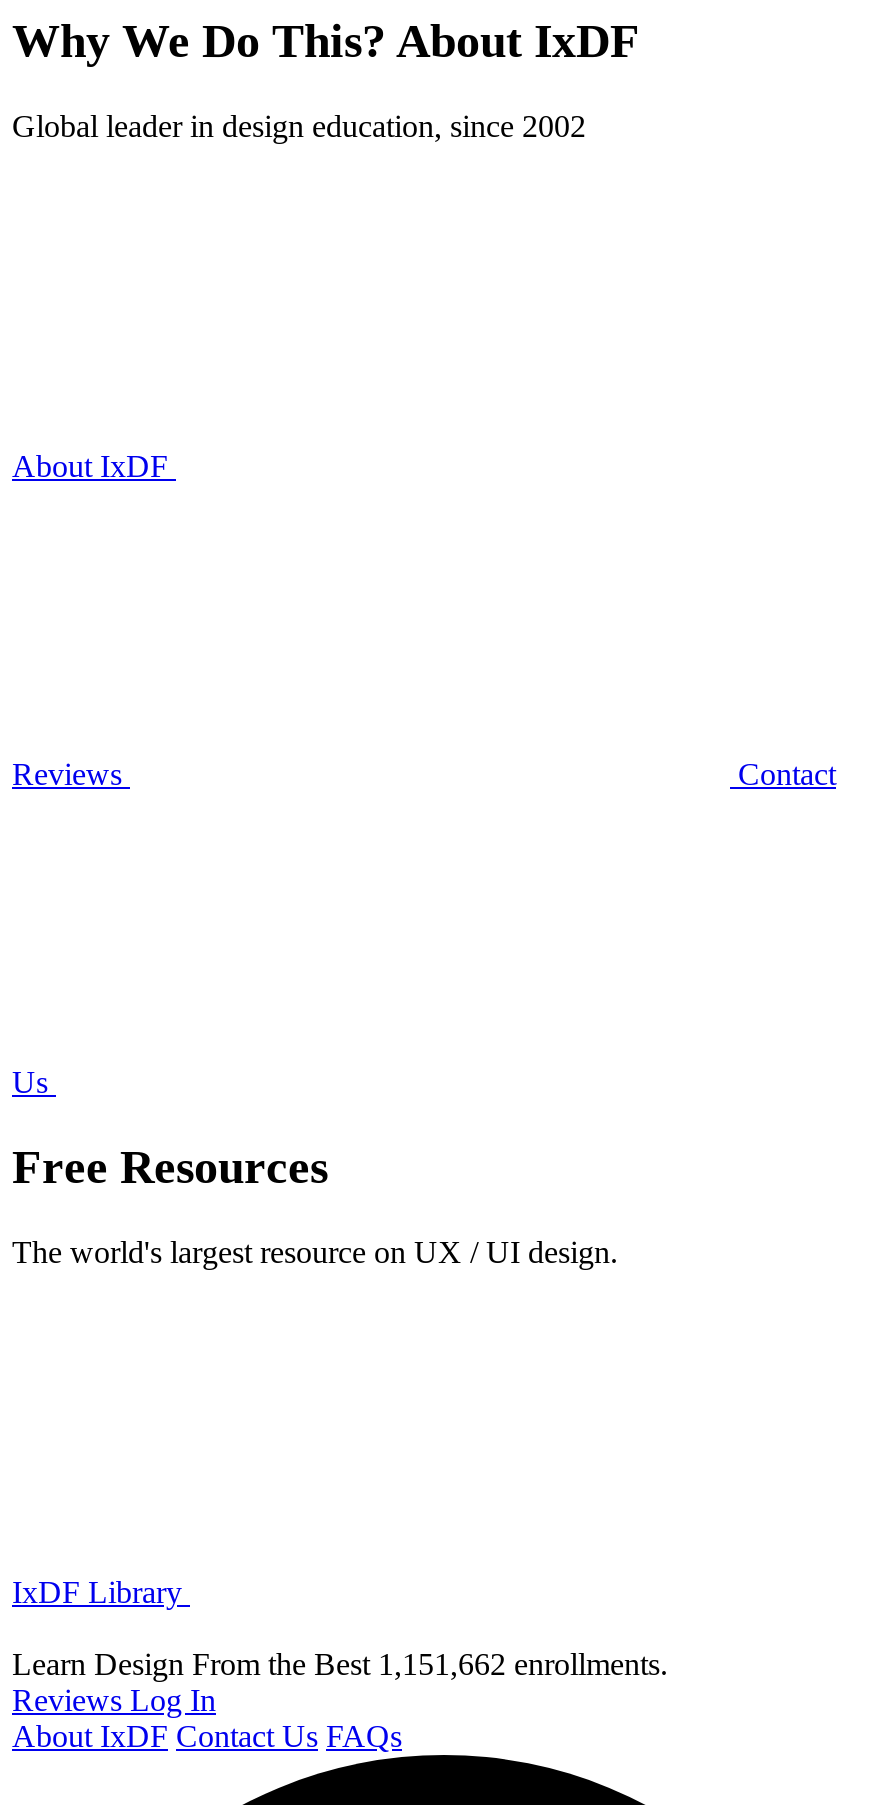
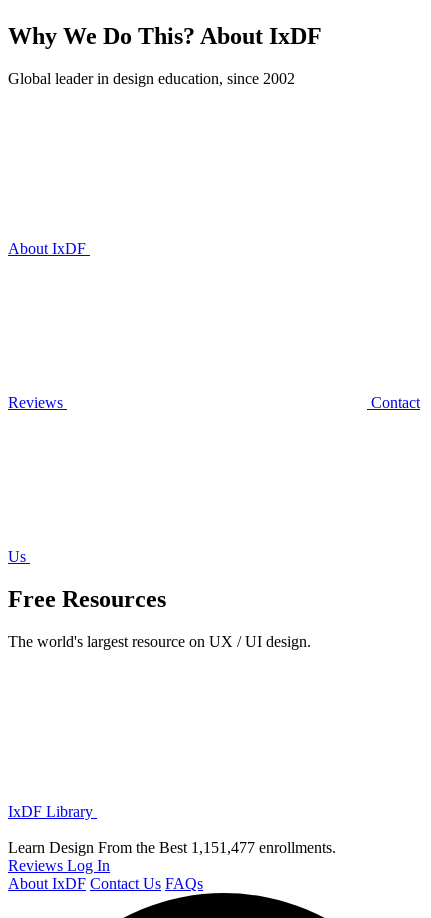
- Learn Design From the Best 1,151,662 enrollments.
+ Learn Design From the Best 1,151,477 enrollments.
